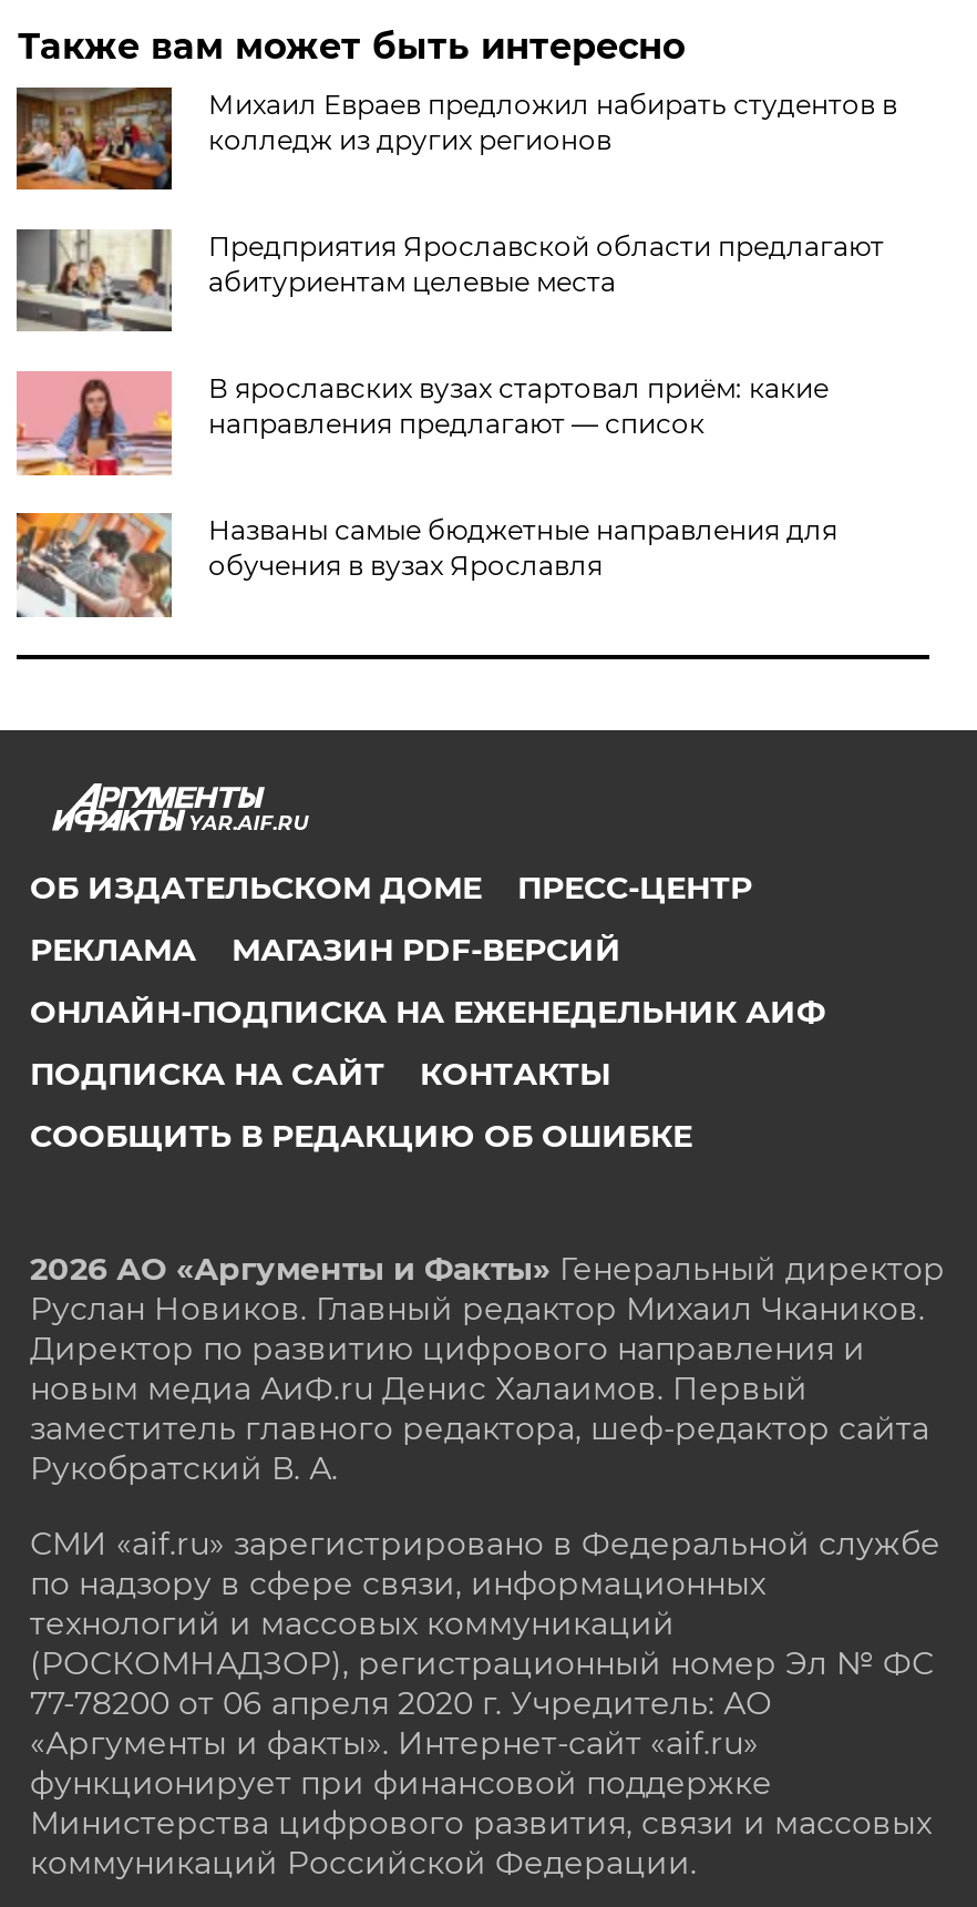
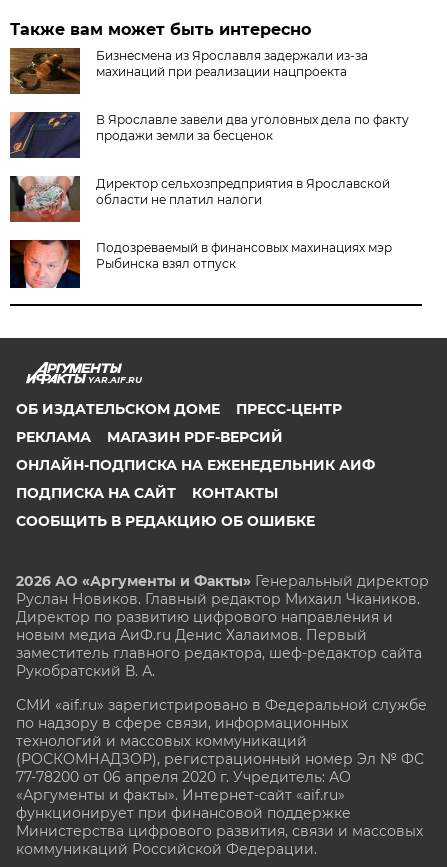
- [image]
- Михаил Евраев предложил набирать студентов в
- колледж из других регионов
+ [image]
+ Бизнесмена из Ярославля задержали из-за
+ махинаций при реализации нацпроекта

- [image]
- Предприятия Ярославской области предлагают
- абитуриентам целевые места
+ [image]
+ В Ярославле завели два уголовных дела по факту
+ продажи земли за бесценок

- [image]
- В ярославских вузах стартовал приём: какие
- направления предлагают — список
+ [image]
+ Директор сельхозпредприятия в Ярославской
+ области не платил налоги

- [image]
- Названы самые бюджетные направления для
- обучения в вузах Ярославля
+ [image]
+ Подозреваемый в финансовых махинациях мэр
+ Рыбинска взял отпуск
